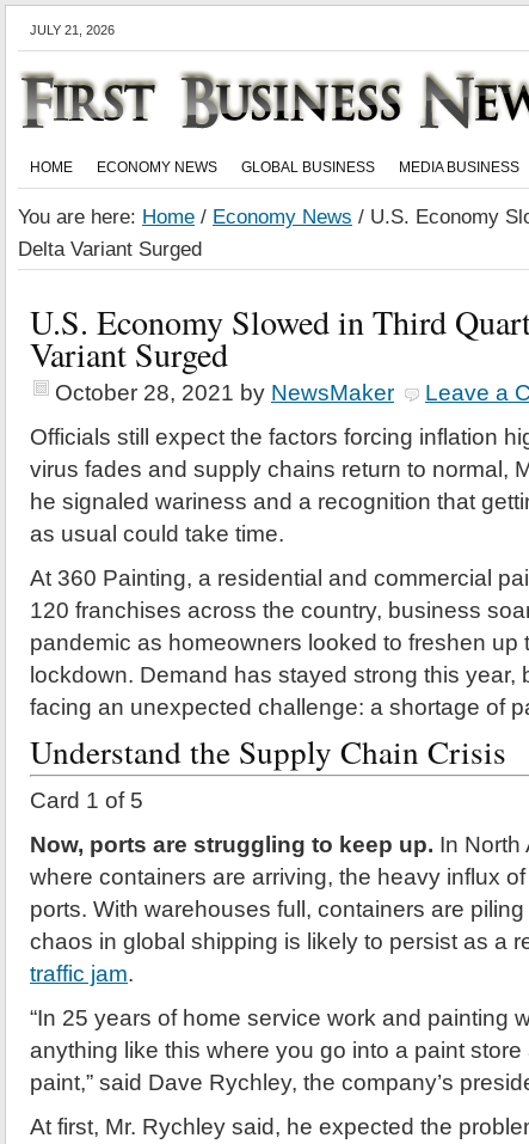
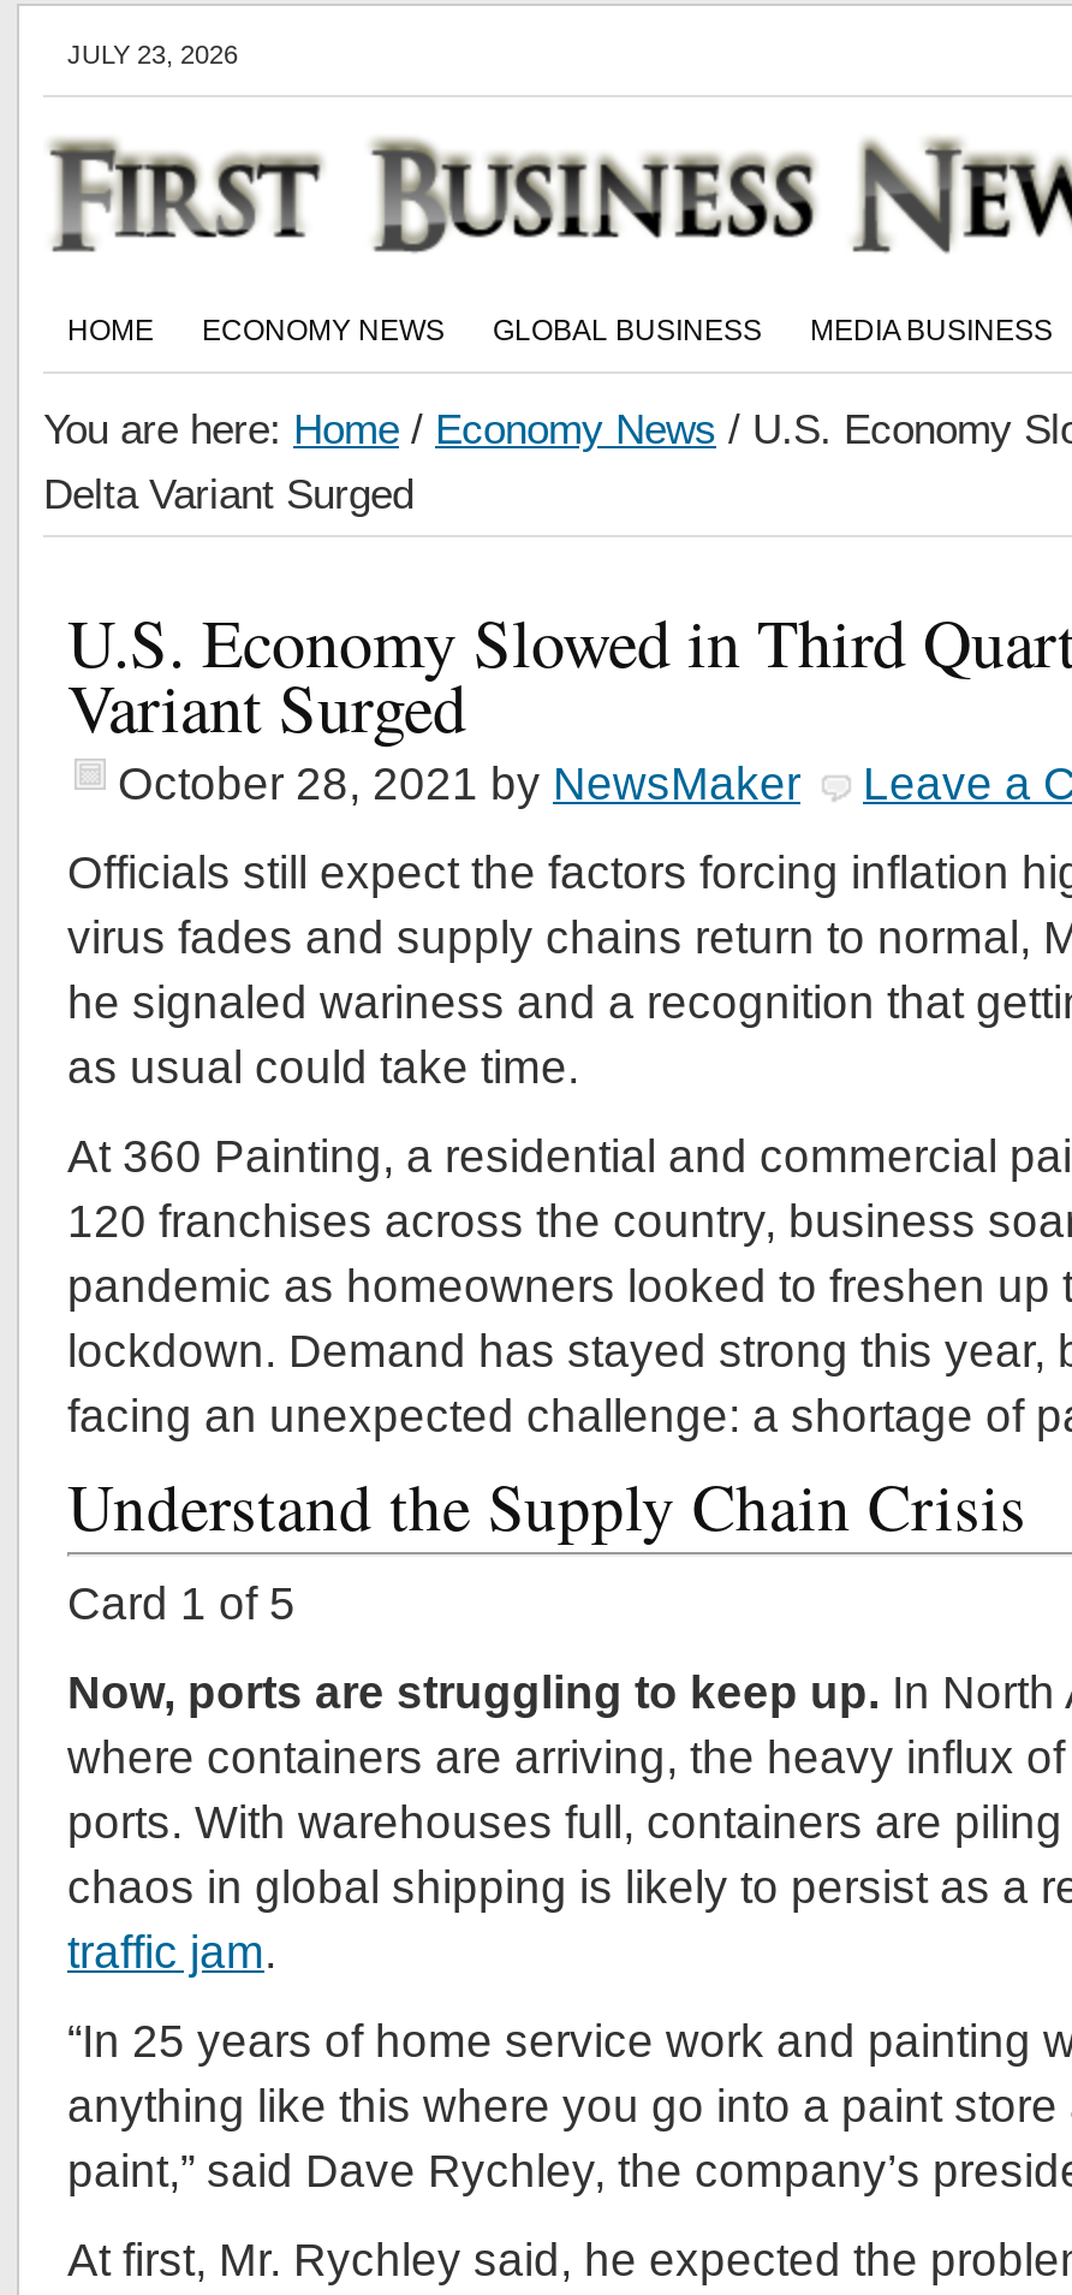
- JULY 21, 2026
+ JULY 23, 2026
